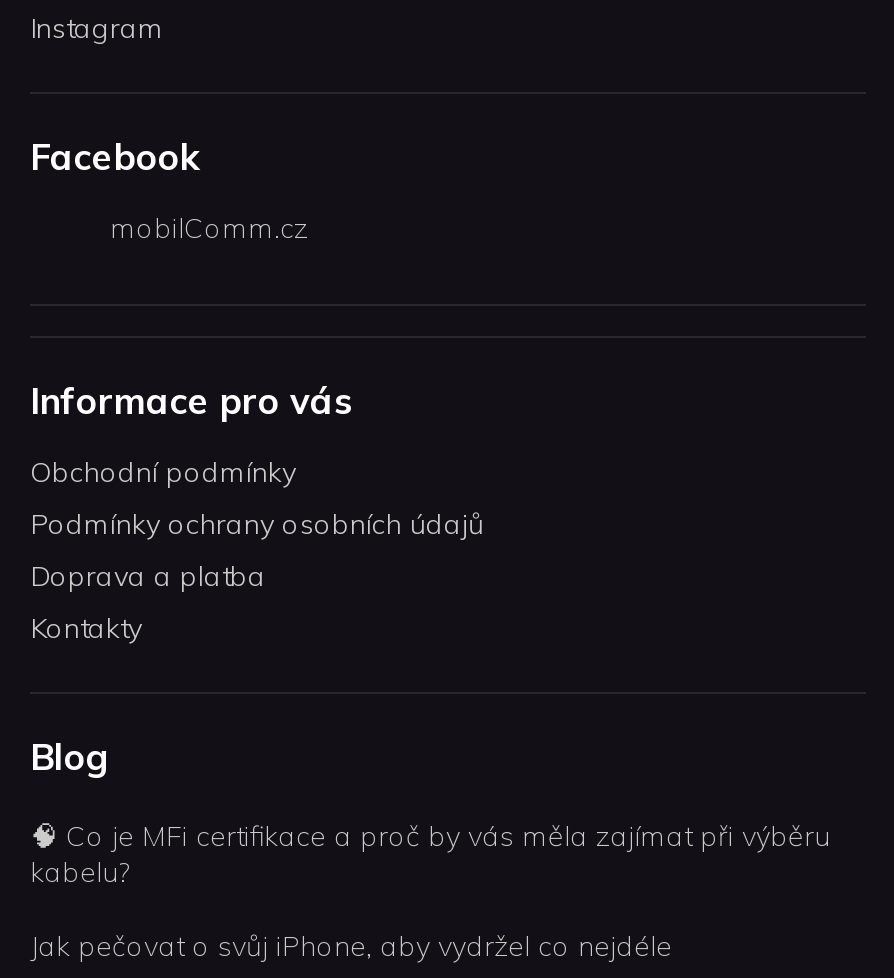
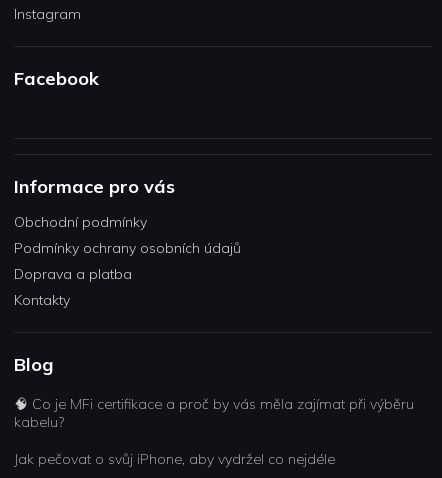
- mobilComm.cz
